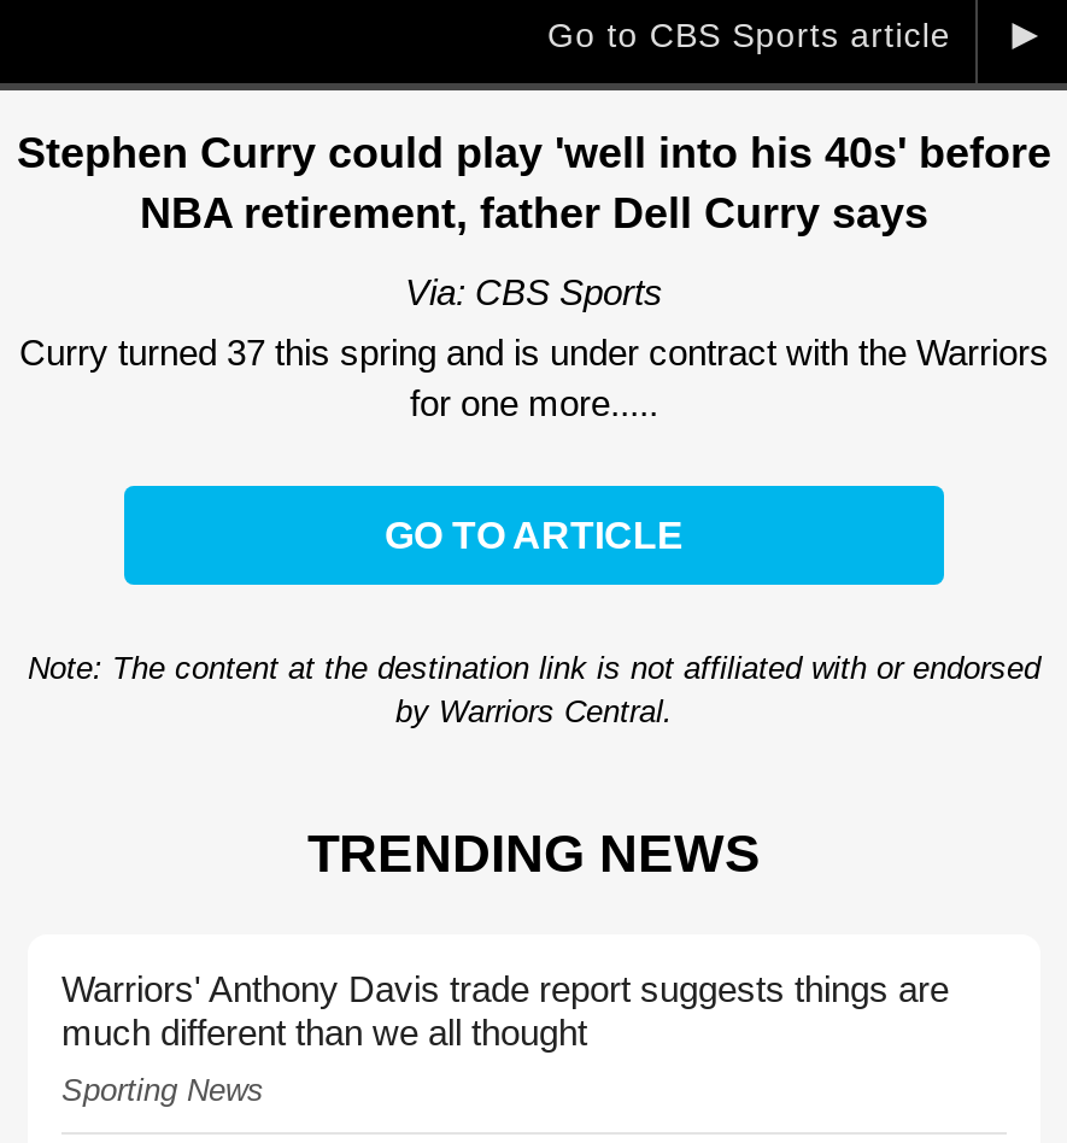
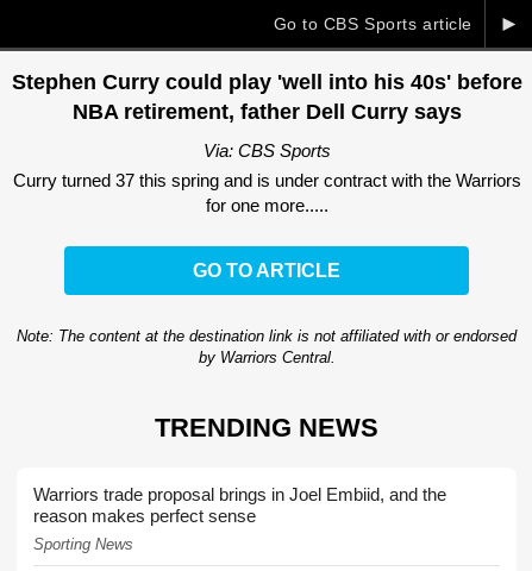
- Warriors' Anthony Davis trade report suggests things are
- much different than we all thought
+ Warriors trade proposal brings in Joel Embiid, and the
+ reason makes perfect sense
